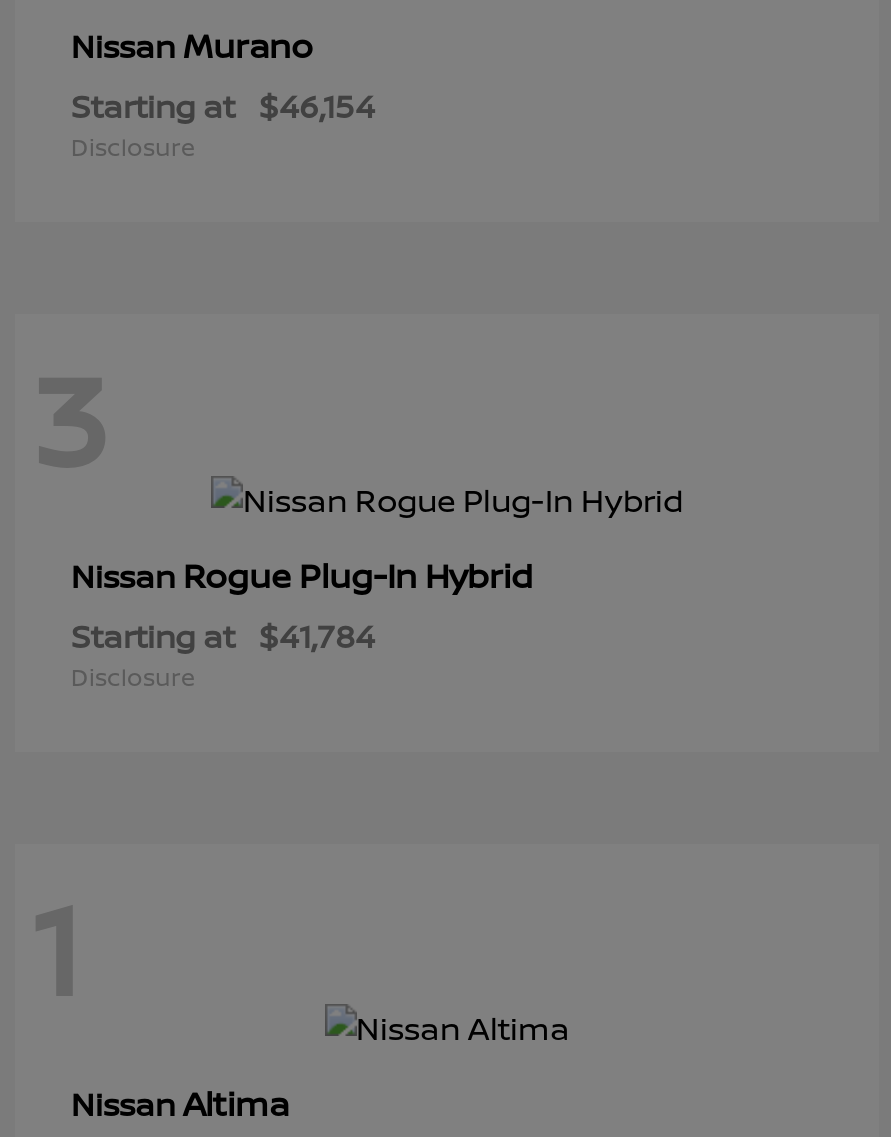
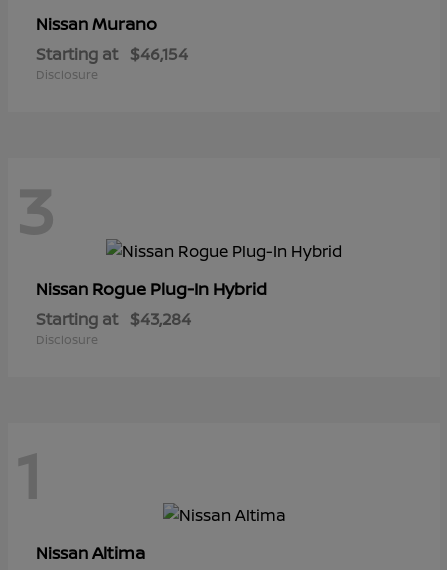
- Starting at $41,784
+ Starting at $43,284
